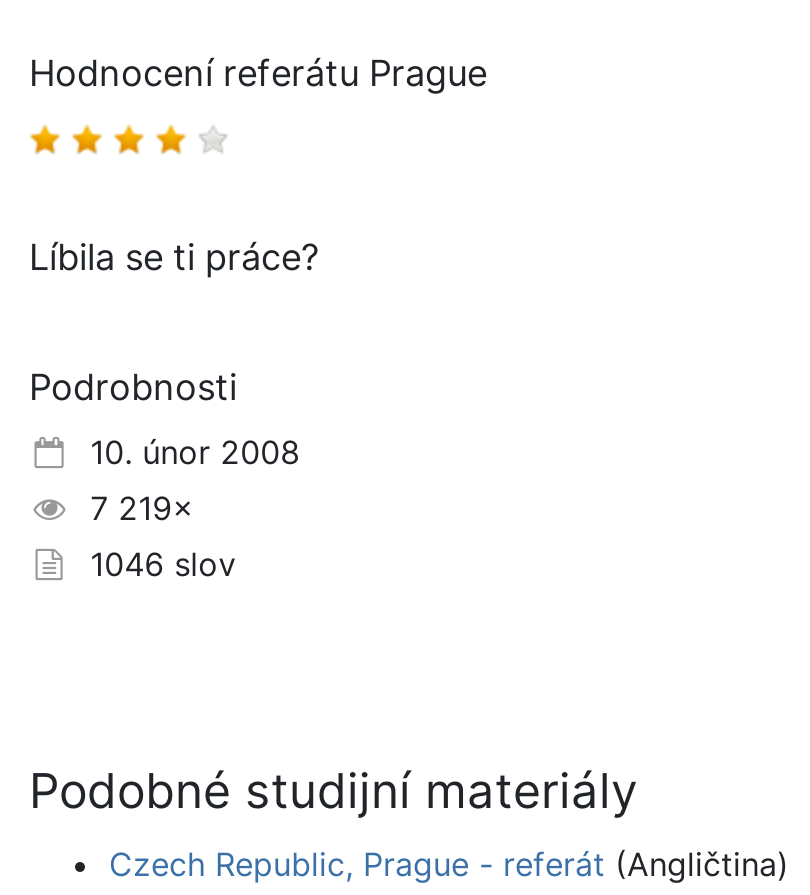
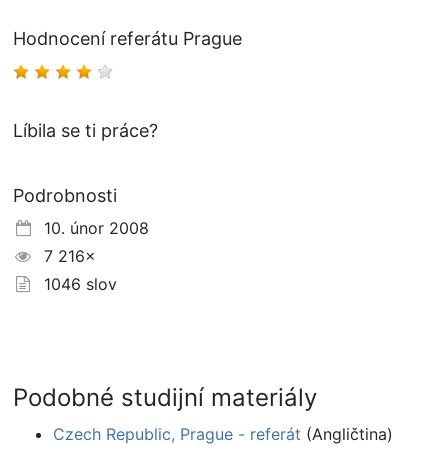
- 7 219×
+ 7 216×
